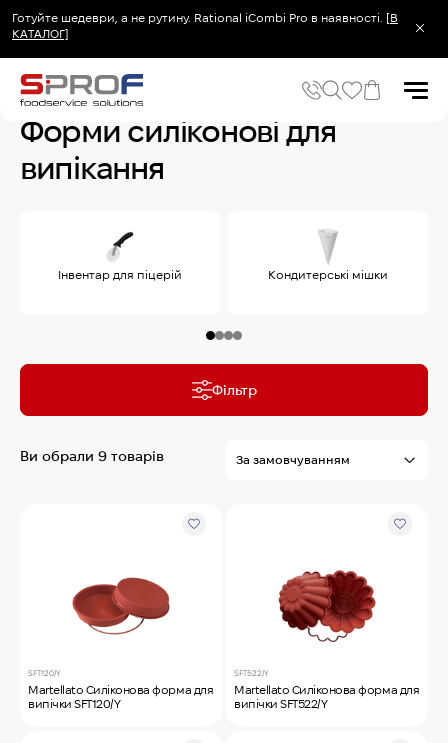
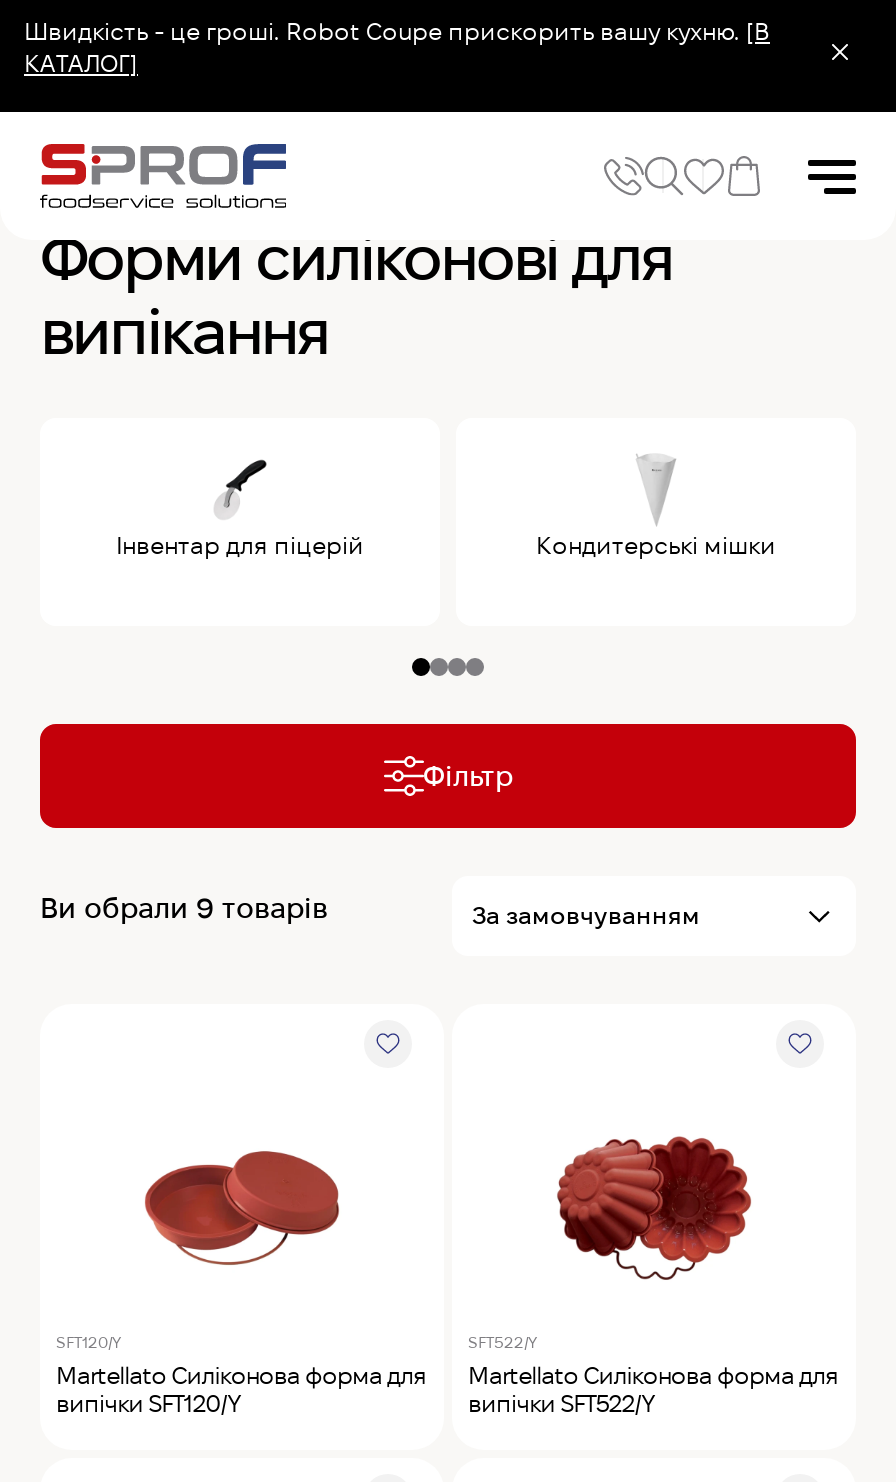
- Готуйте шедеври, а не рутину. Rational iCombi Pro в наявності. [В
+ Швидкість - це гроші. Robot Coupe прискорить вашу кухню. [В
